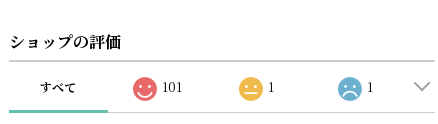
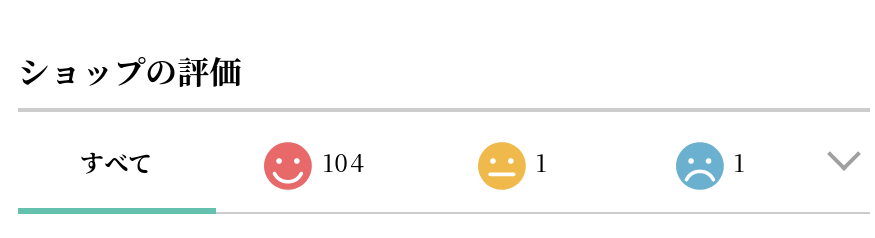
- 101
+ 104
